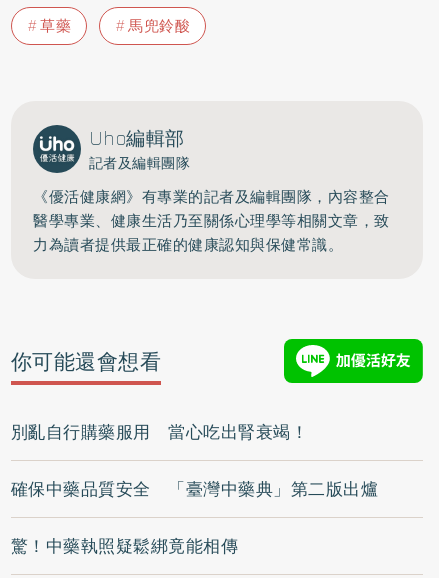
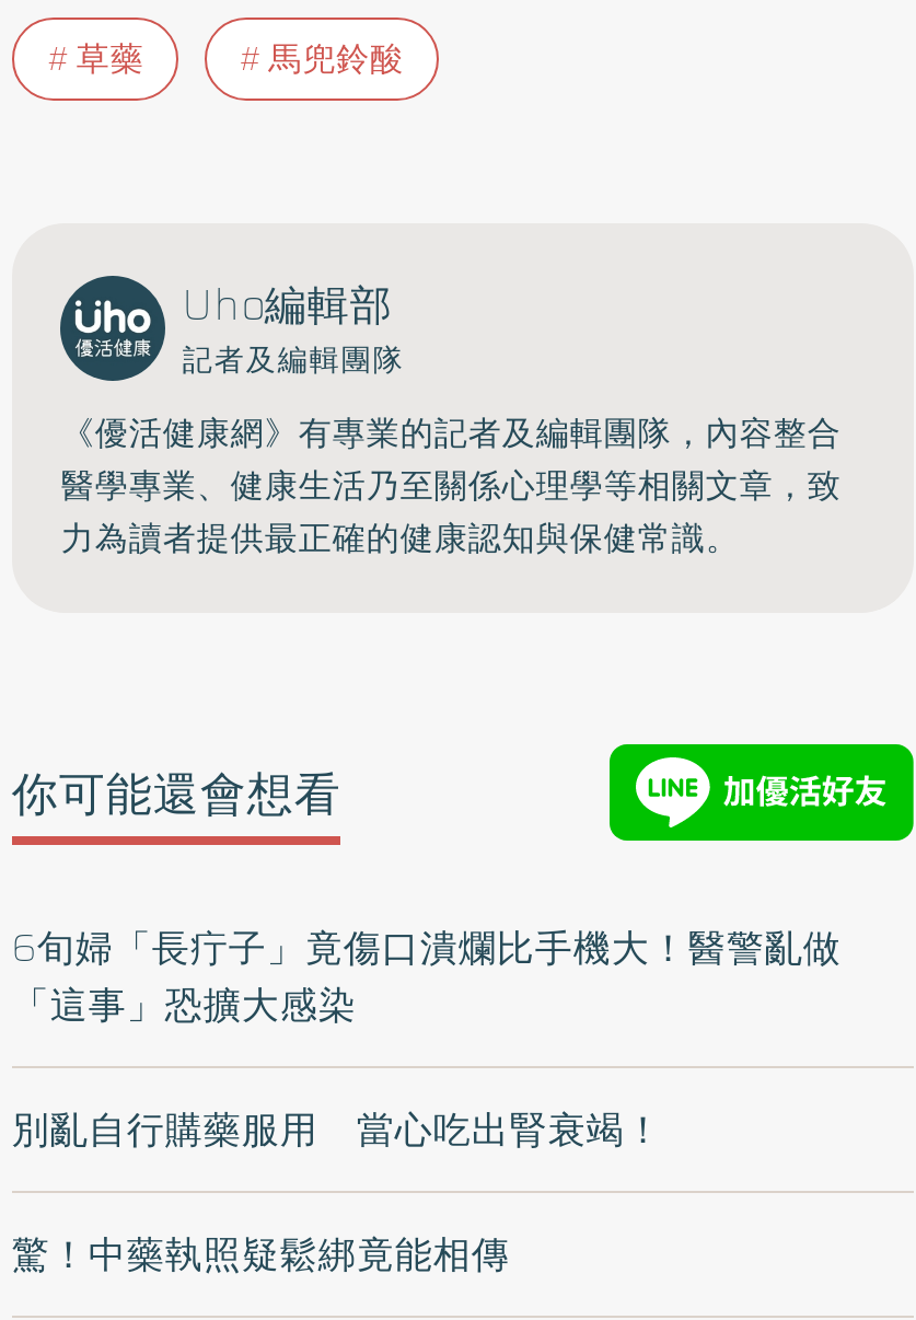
+ 6旬婦「長疔子」竟傷口潰爛比手機大！醫警亂做
+ 「這事」恐擴大感染

moved down: 別亂自行購藥服用 當心吃出腎衰竭！

- 確保中藥品質安全 「臺灣中藥典」第二版出爐
